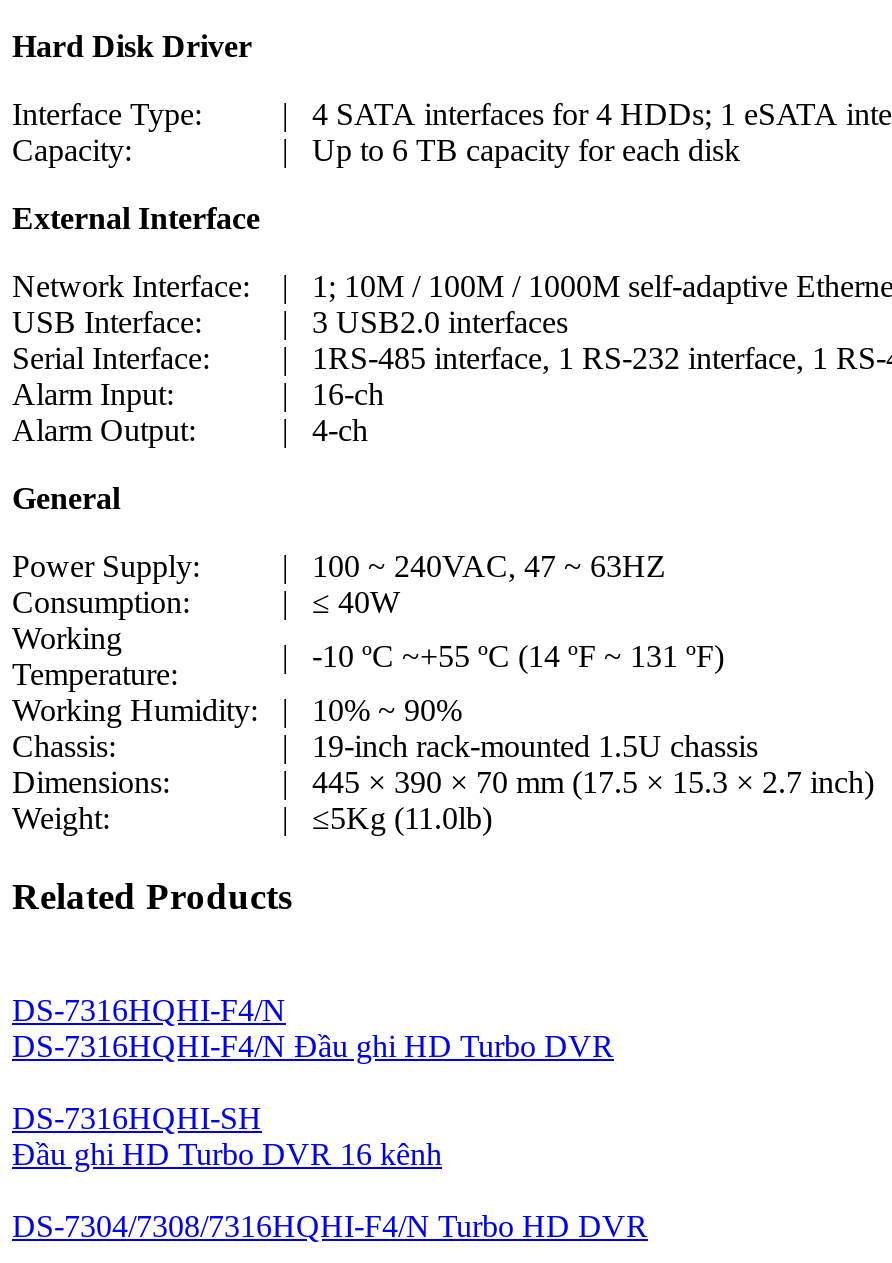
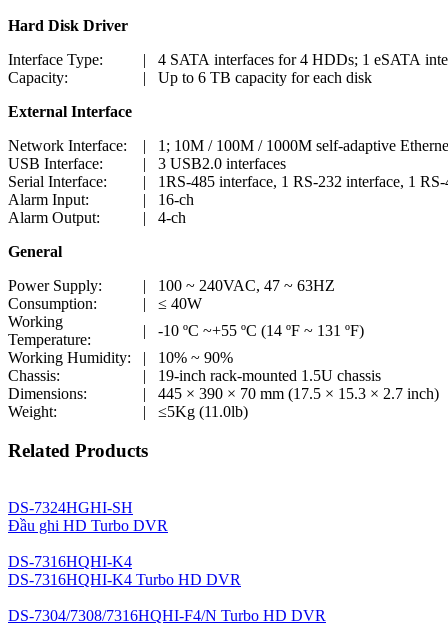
- DS-7316HQHI-F4/N
- DS-7316HQHI-F4/N Đầu ghi HD Turbo DVR
+ DS-7324HGHI-SH
+ Đầu ghi HD Turbo DVR

- DS-7316HQHI-SH
- Đầu ghi HD Turbo DVR 16 kênh
+ DS-7316HQHI-K4
+ DS-7316HQHI-K4 Turbo HD DVR
